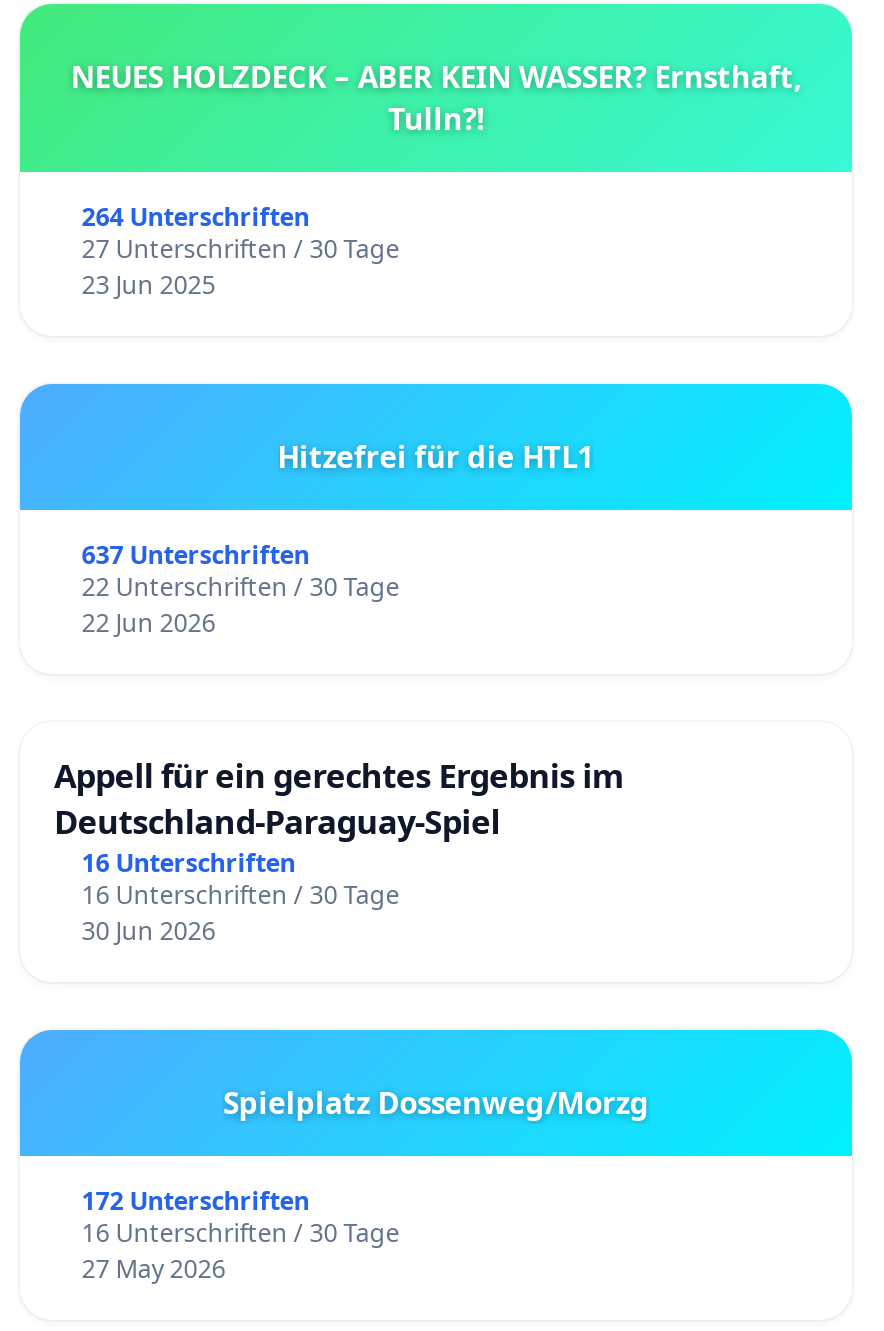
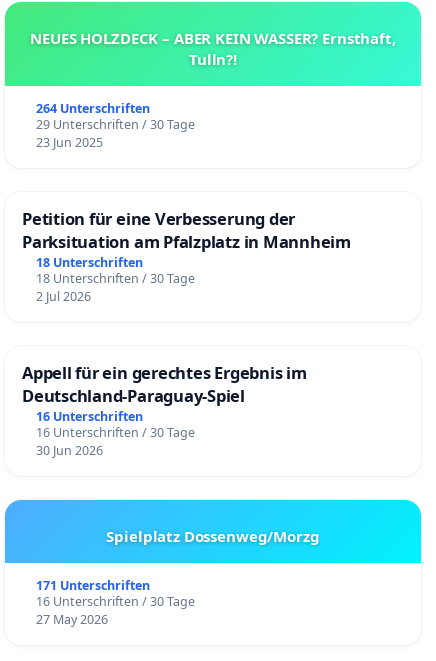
- 27 Unterschriften / 30 Tage
+ 29 Unterschriften / 30 Tage

- Hitzefrei für die HTL1
- 637 Unterschriften
- 22 Unterschriften / 30 Tage
- 22 Jun 2026
+ Petition für eine Verbesserung der
+ Parksituation am Pfalzplatz in Mannheim
+ 18 Unterschriften
+ 18 Unterschriften / 30 Tage
+ 2 Jul 2026

- 172 Unterschriften
+ 171 Unterschriften
